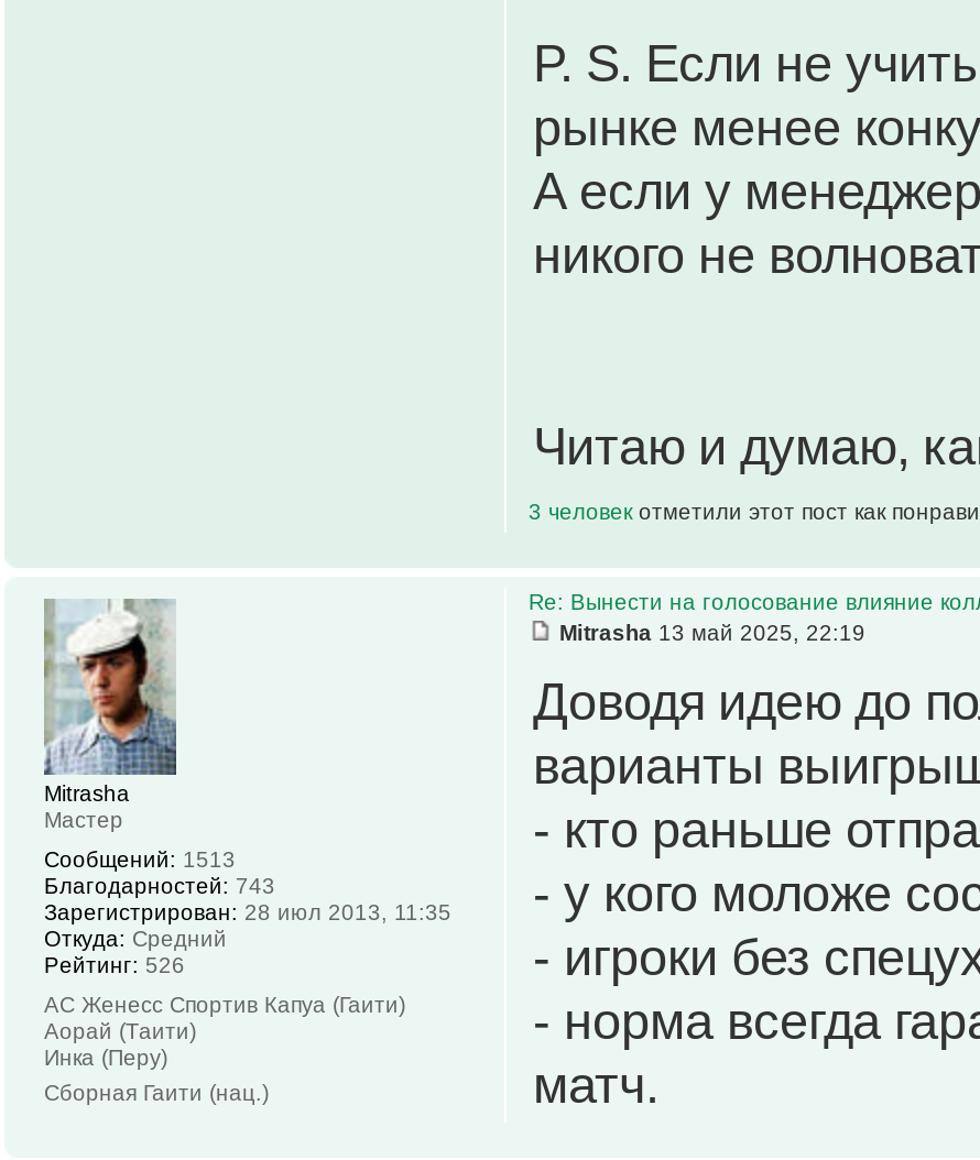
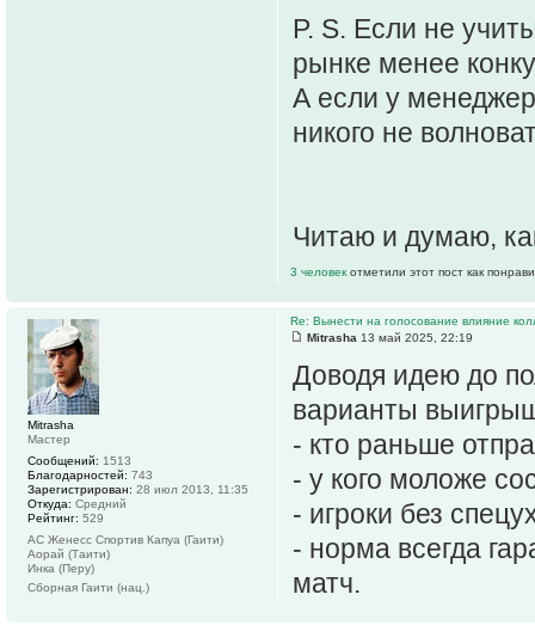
- Рейтинг: 526
+ Рейтинг: 529
